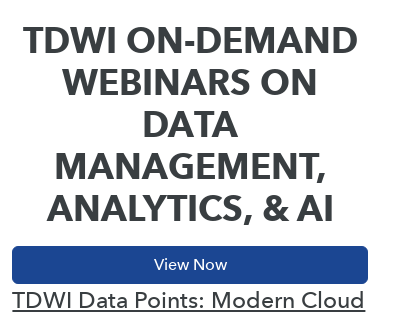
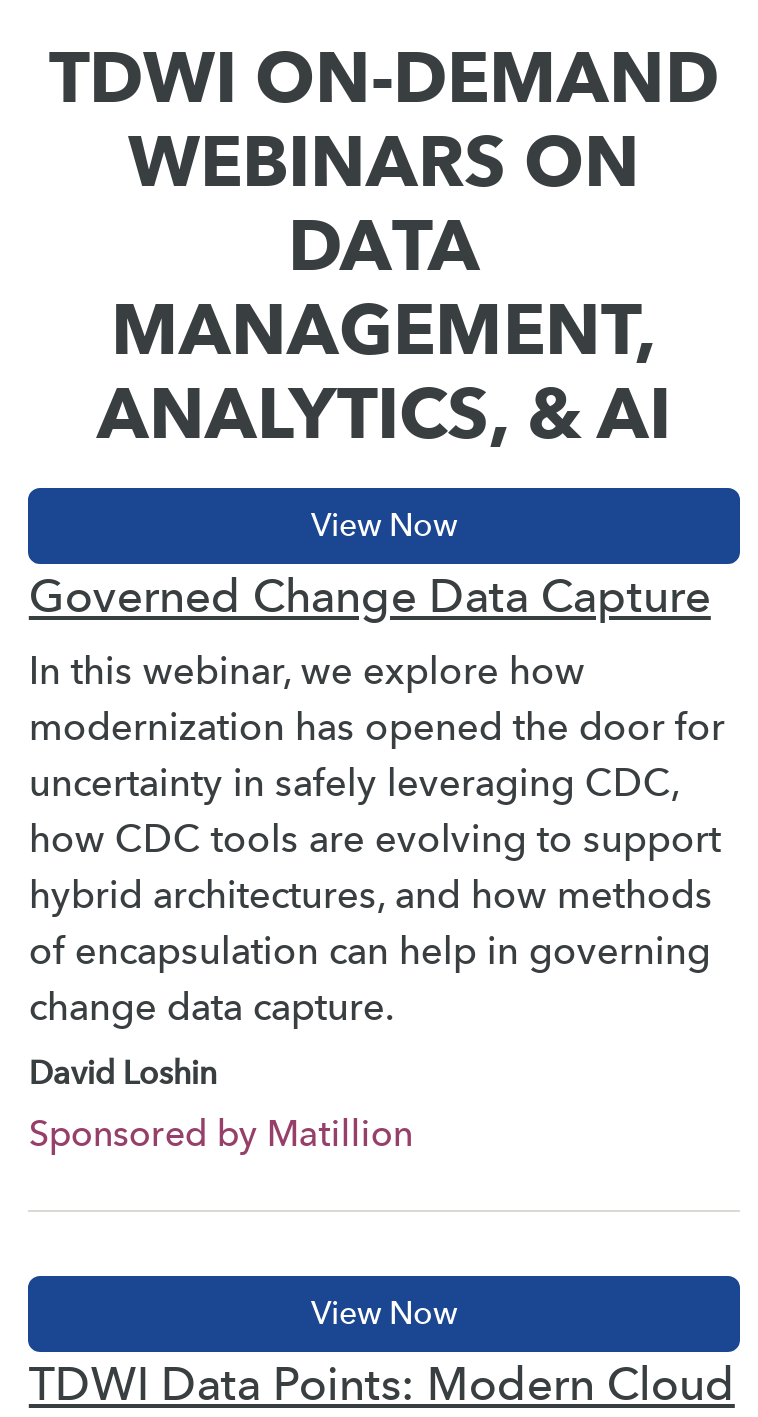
+ Governed Change Data Capture
+ In this webinar, we explore how
+ modernization has opened the door for
+ uncertainty in safely leveraging CDC,
+ how CDC tools are evolving to support
+ hybrid architectures, and how methods
+ of encapsulation can help in governing
+ change data capture.
+ David Loshin
+ Sponsored by Matillion
